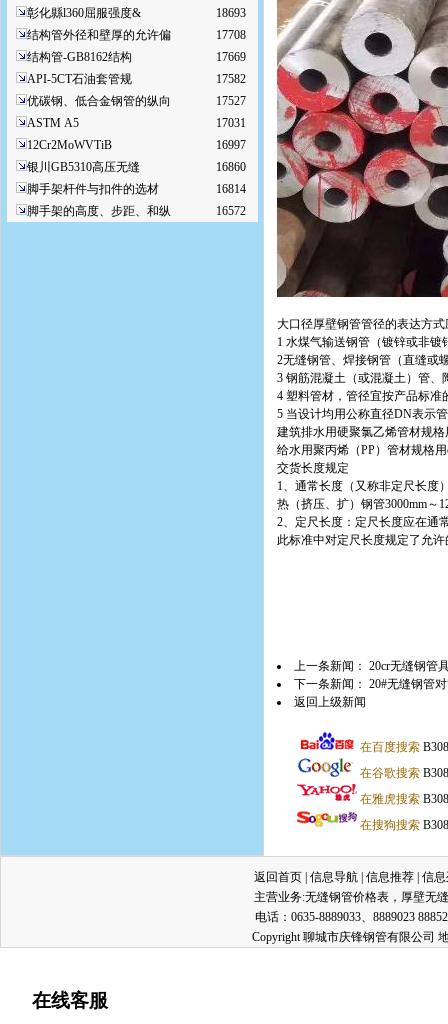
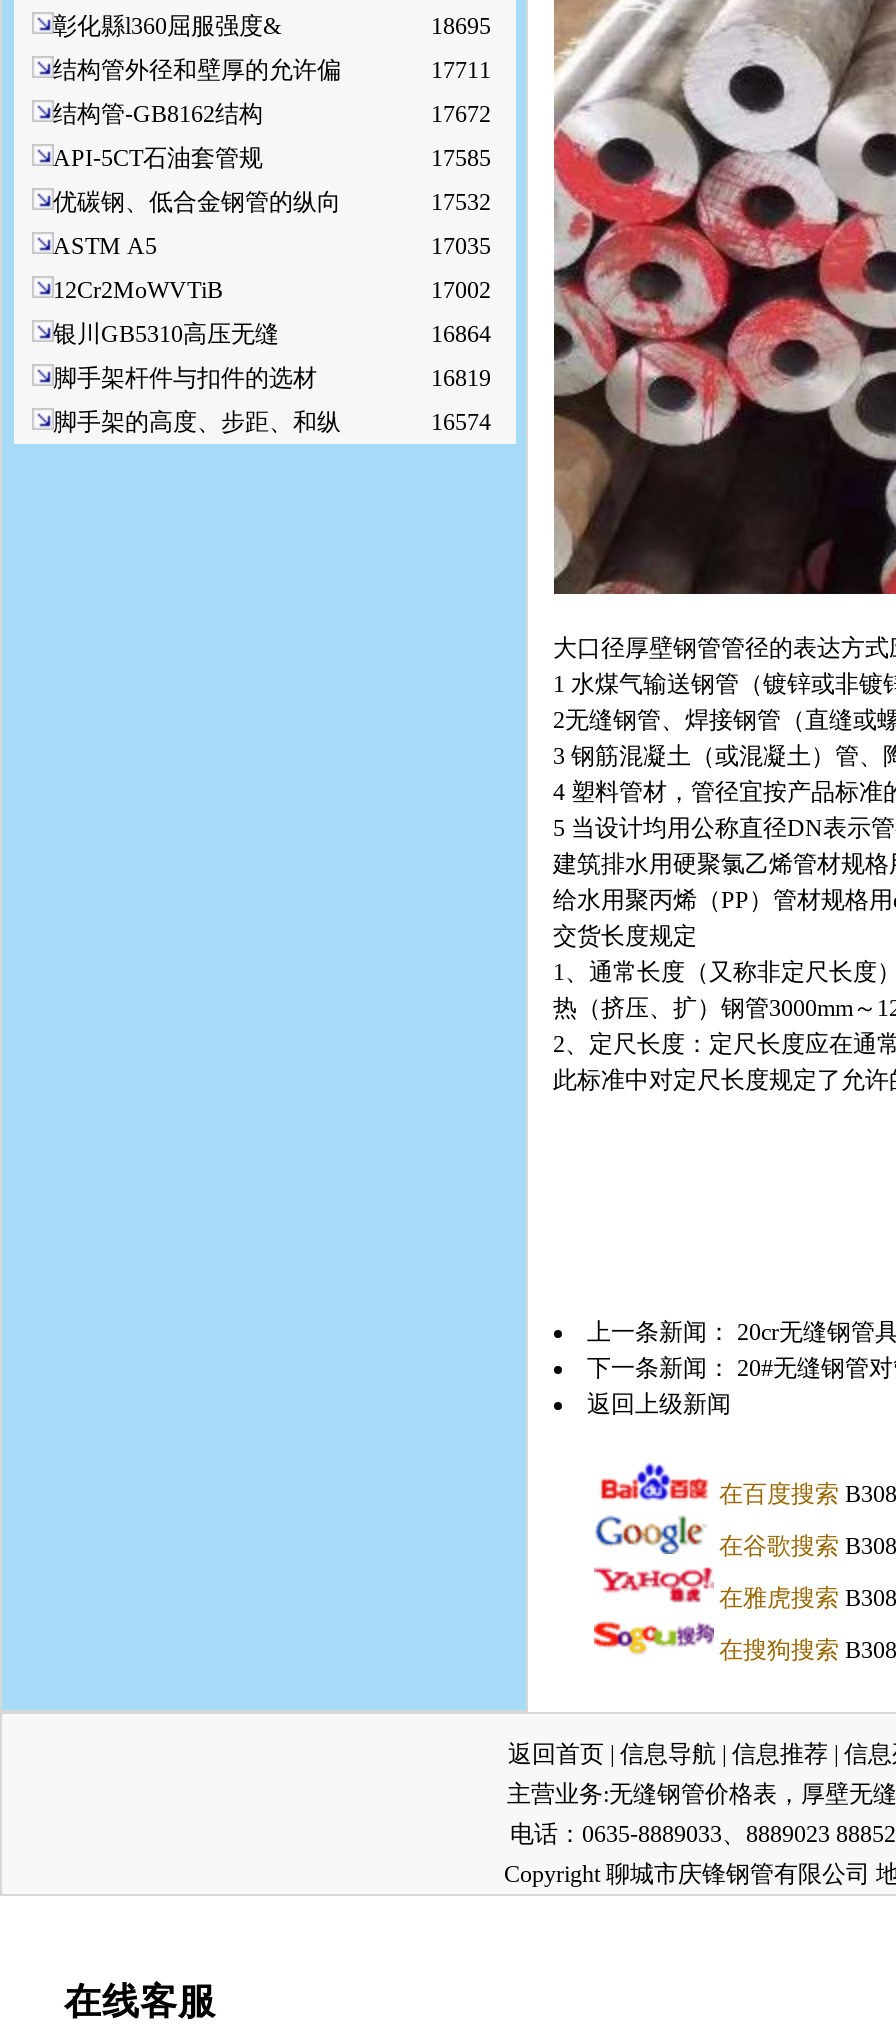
- 18693
+ 18695

- 17708
+ 17711

- 17669
+ 17672

- 17582
+ 17585

- 17527
+ 17532

- 17031
+ 17035

- 16997
+ 17002

- 16860
+ 16864

- 16814
+ 16819

- 16572
+ 16574
